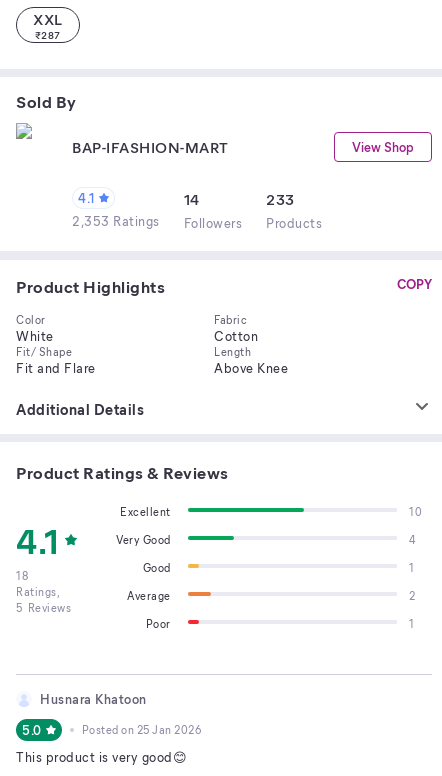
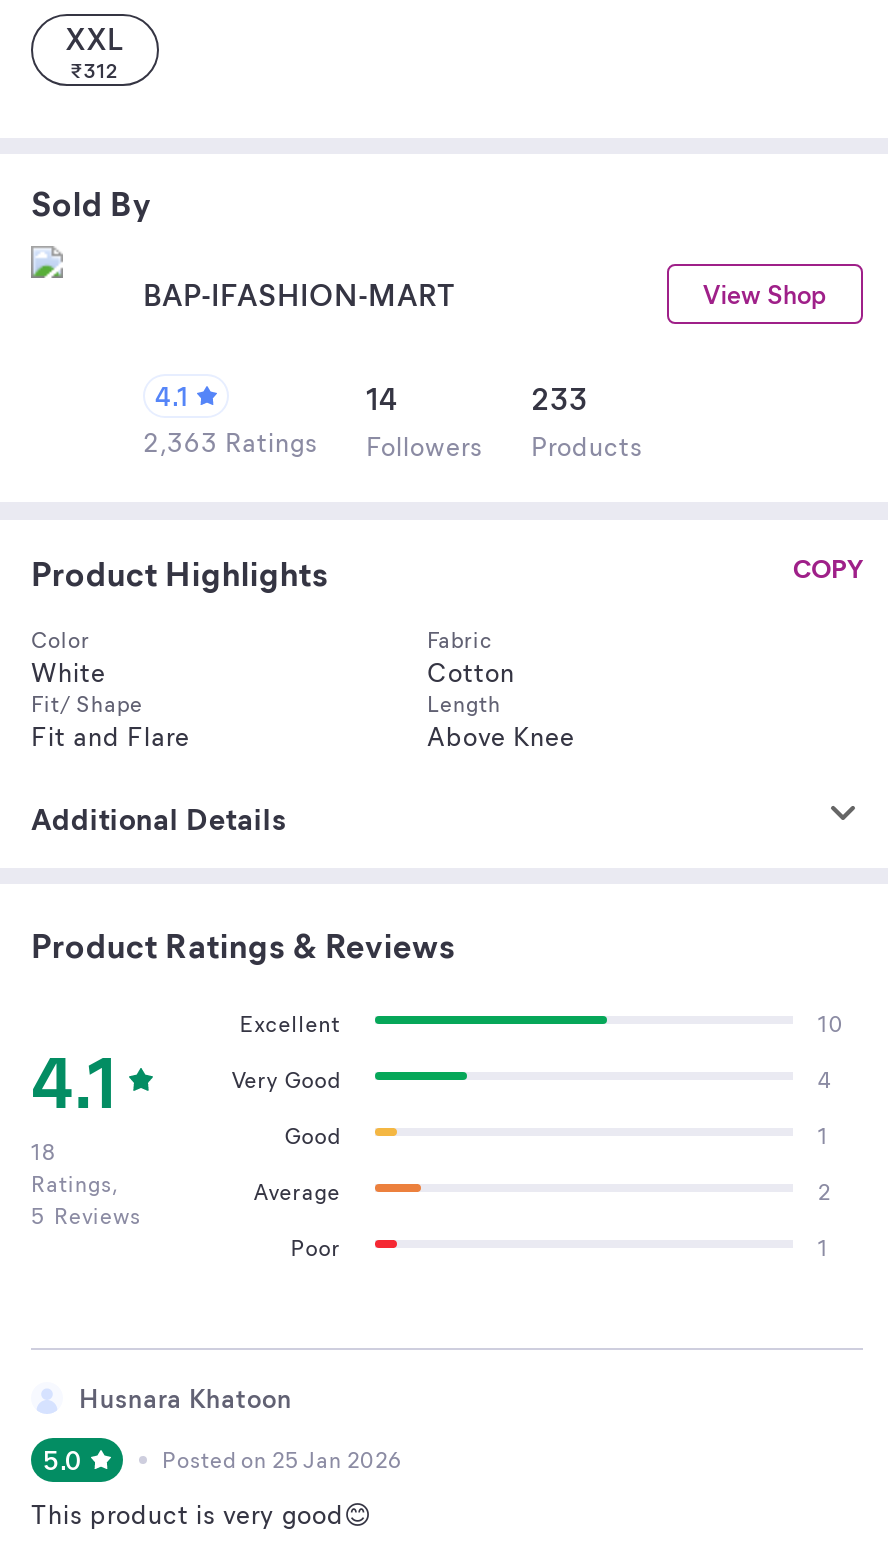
- ₹287
+ ₹312

- 2,353 Ratings Followers Products
+ 2,363 Ratings Followers Products
